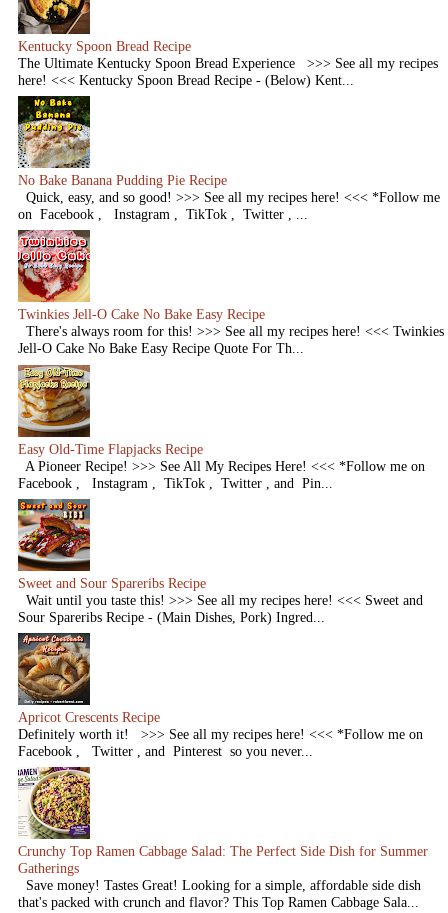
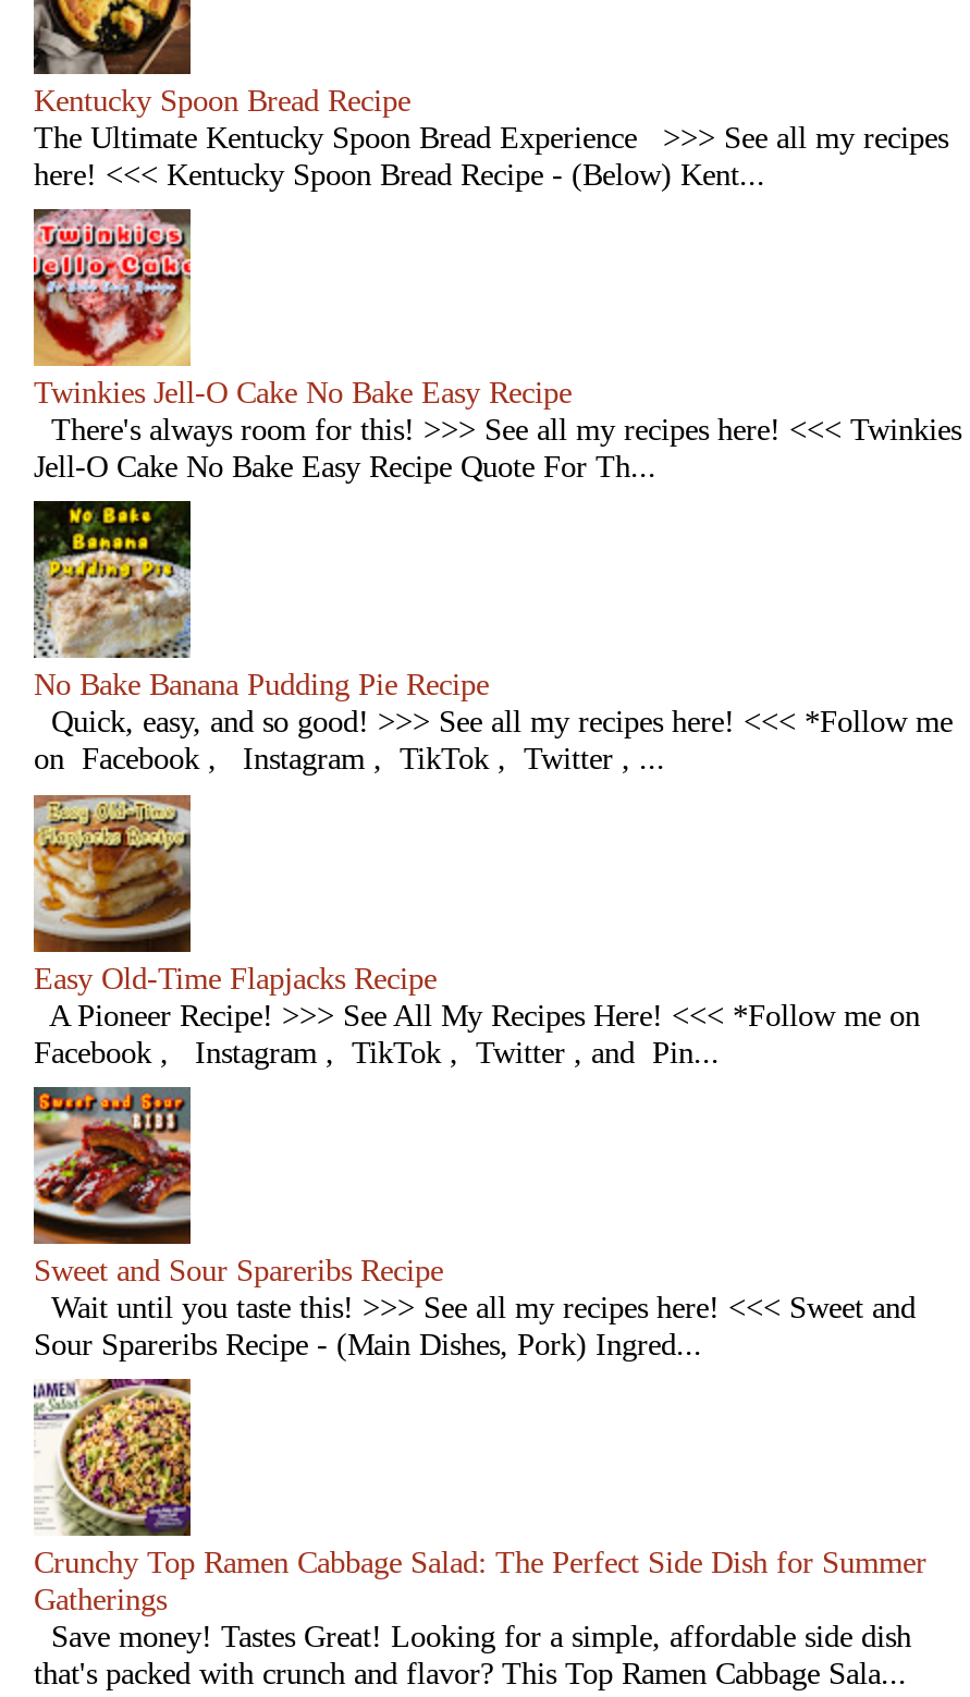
moved down: [image] | No Bake Banana Pudding Pie Recipe | Quick, easy, and so good! >>> See all my recipes here! <<< *Follow me | on Facebook , Instagram , TikTok , Twitter , ...

moved up: [image] | Twinkies Jell-O Cake No Bake Easy Recipe | There's always room for this! >>> See all my recipes here! <<< Twinkies | Jell-O Cake No Bake Easy Recipe Quote For Th...

- [image]
- Apricot Crescents Recipe
- Definitely worth it! >>> See all my recipes here! <<< *Follow me on
- Facebook , Twitter , and Pinterest so you never...
